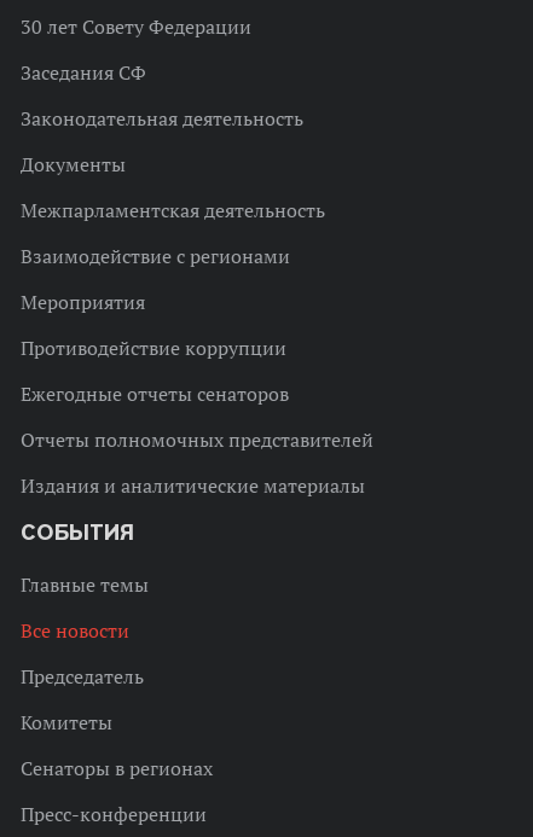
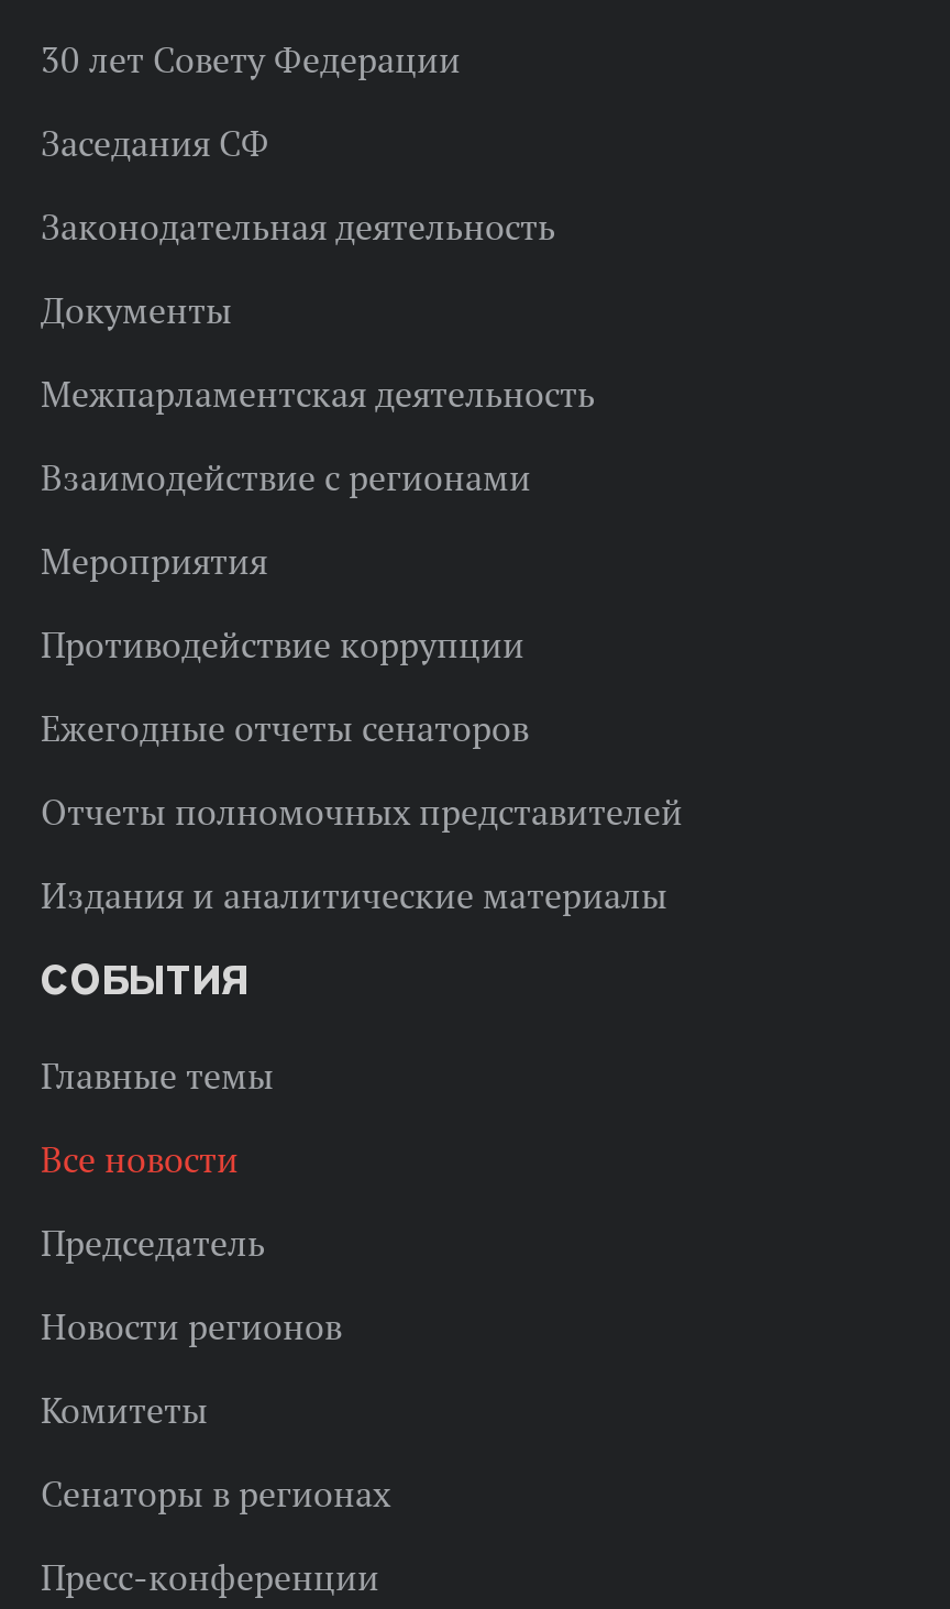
+ Новости регионов
